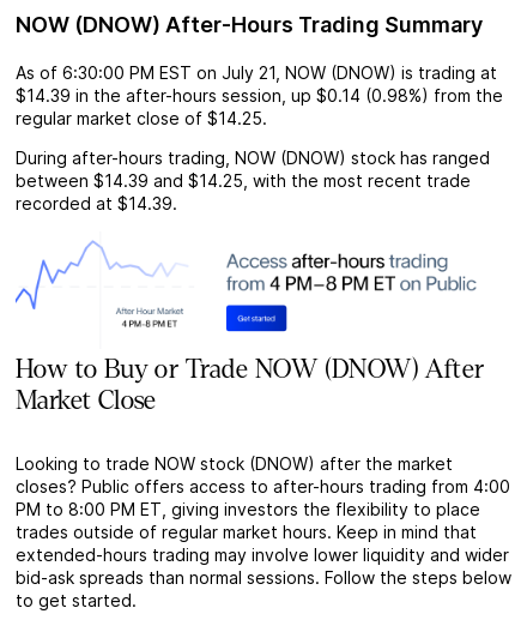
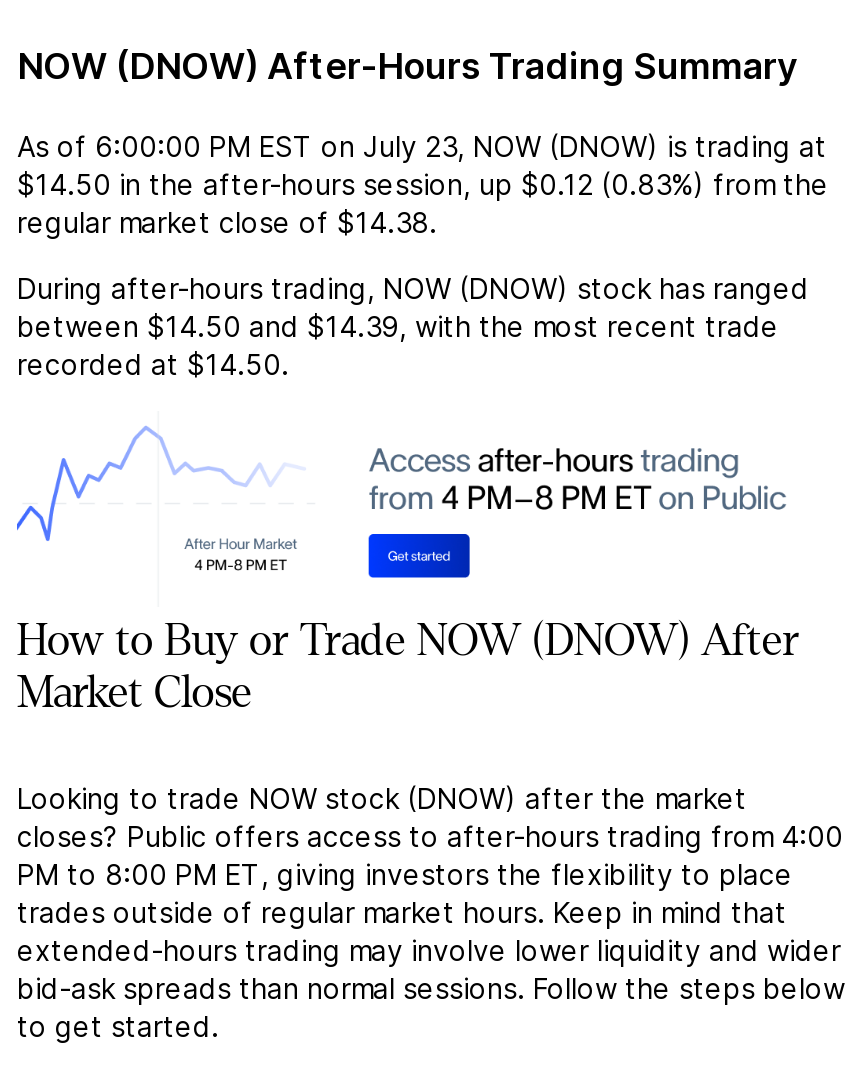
- As of 6:30:00 PM EST on July 21, NOW (DNOW) is trading at
+ As of 6:00:00 PM EST on July 23, NOW (DNOW) is trading at

- $14.39 in the after-hours session, up $0.14 (0.98%) from the
+ $14.50 in the after-hours session, up $0.12 (0.83%) from the

- regular market close of $14.25.
+ regular market close of $14.38.

- between $14.39 and $14.25, with the most recent trade
+ between $14.50 and $14.39, with the most recent trade

- recorded at $14.39.
+ recorded at $14.50.
